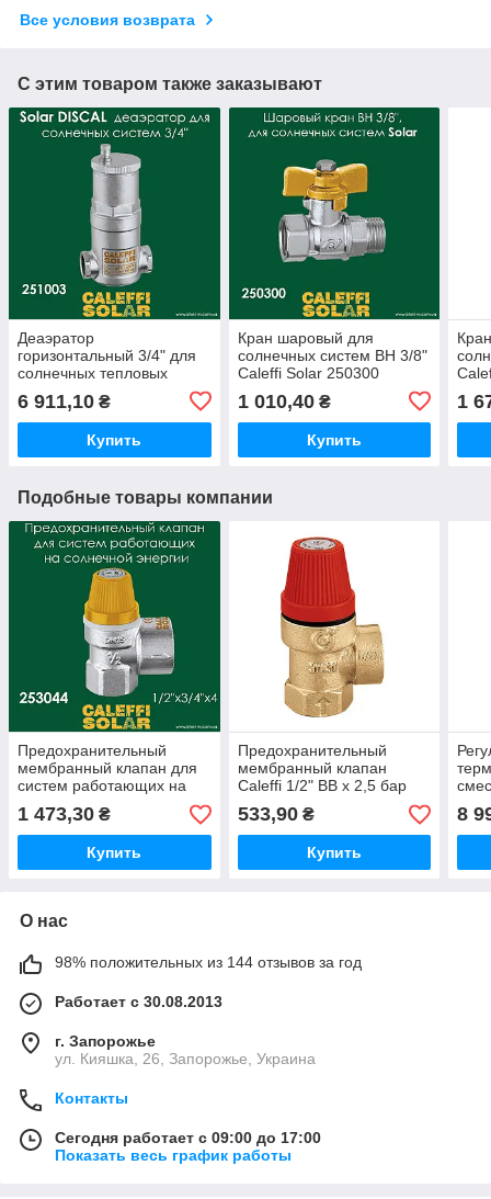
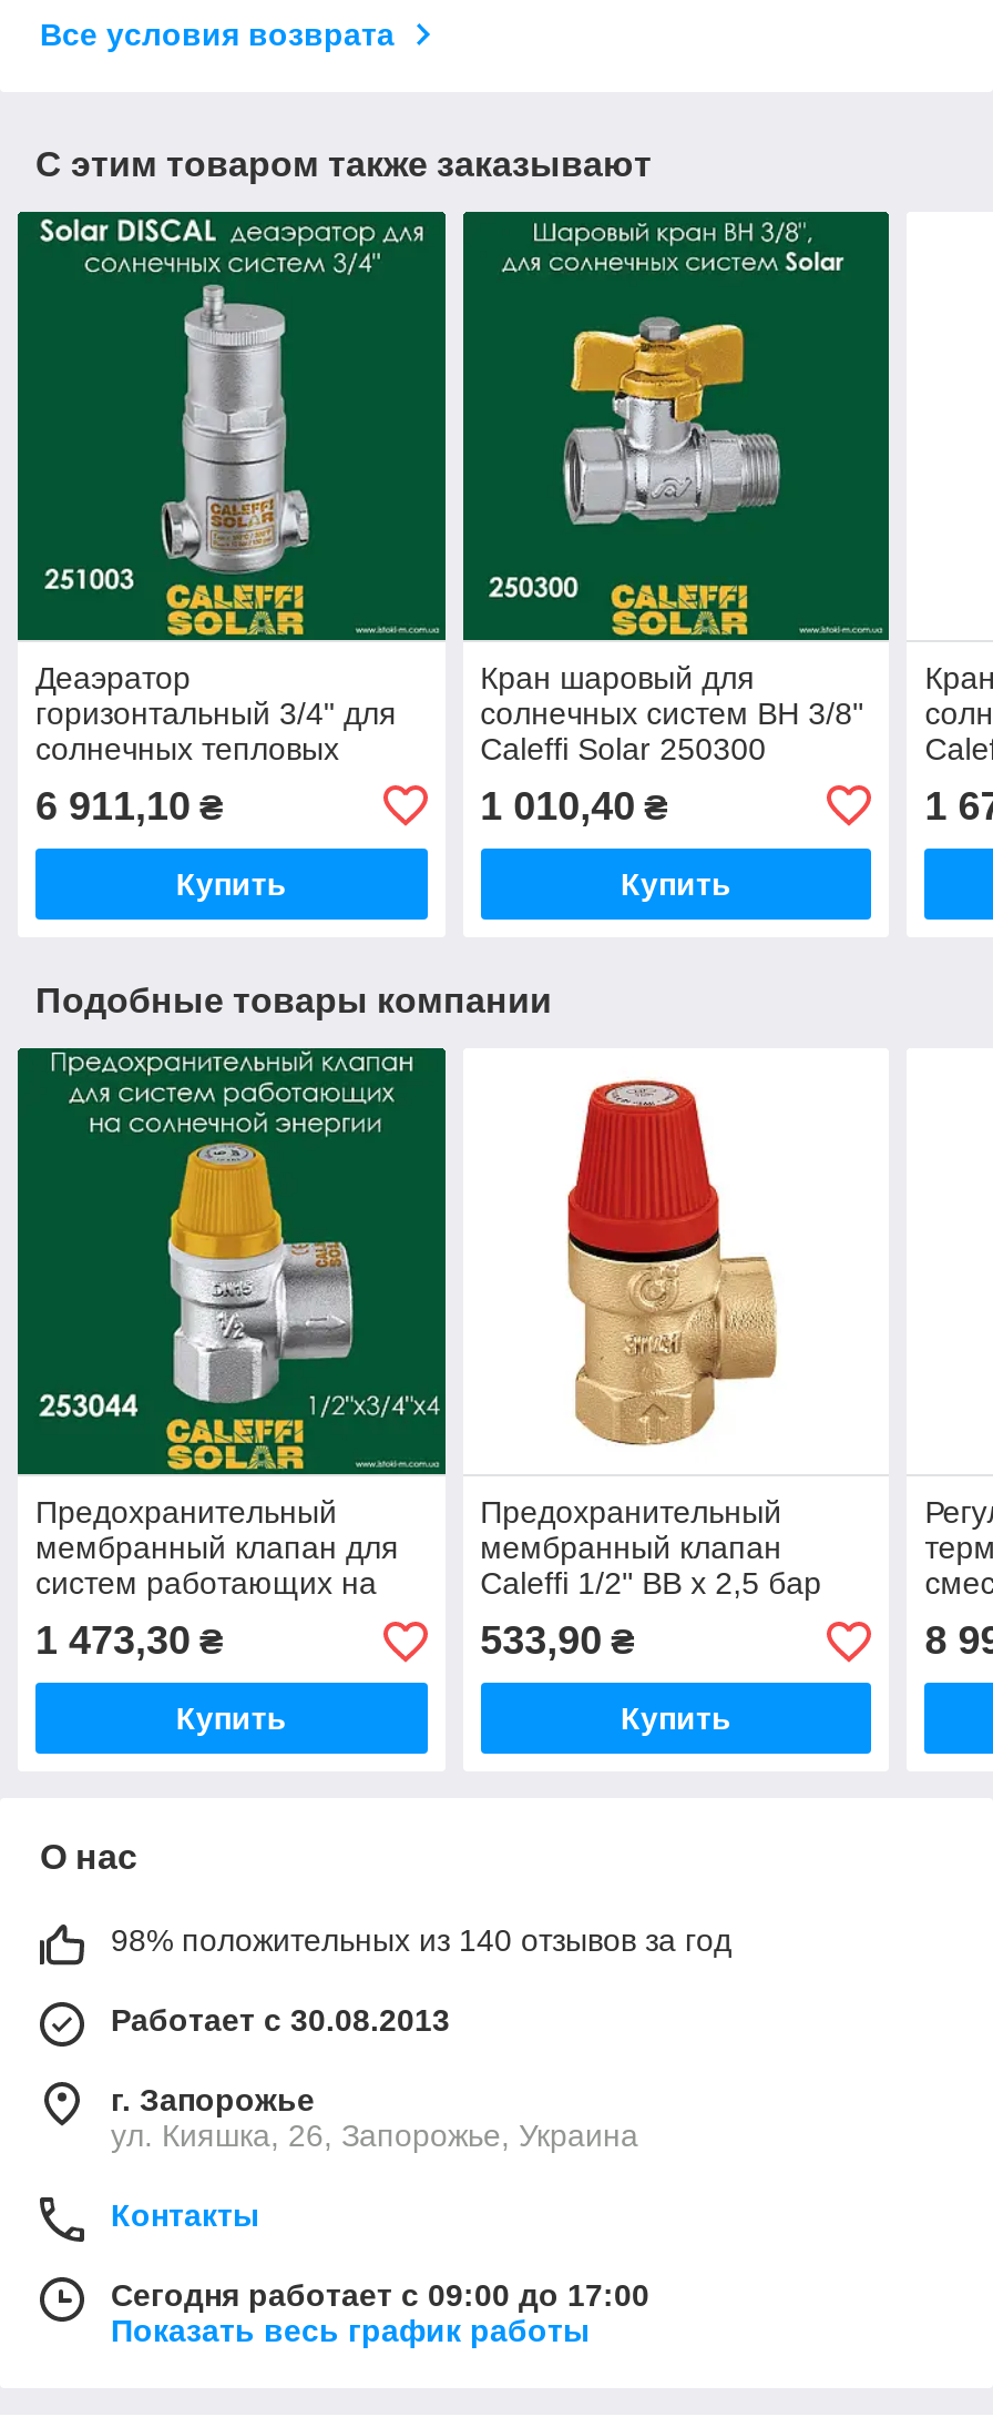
- 98% положительных из 144 отзывов за год
+ 98% положительных из 140 отзывов за год
